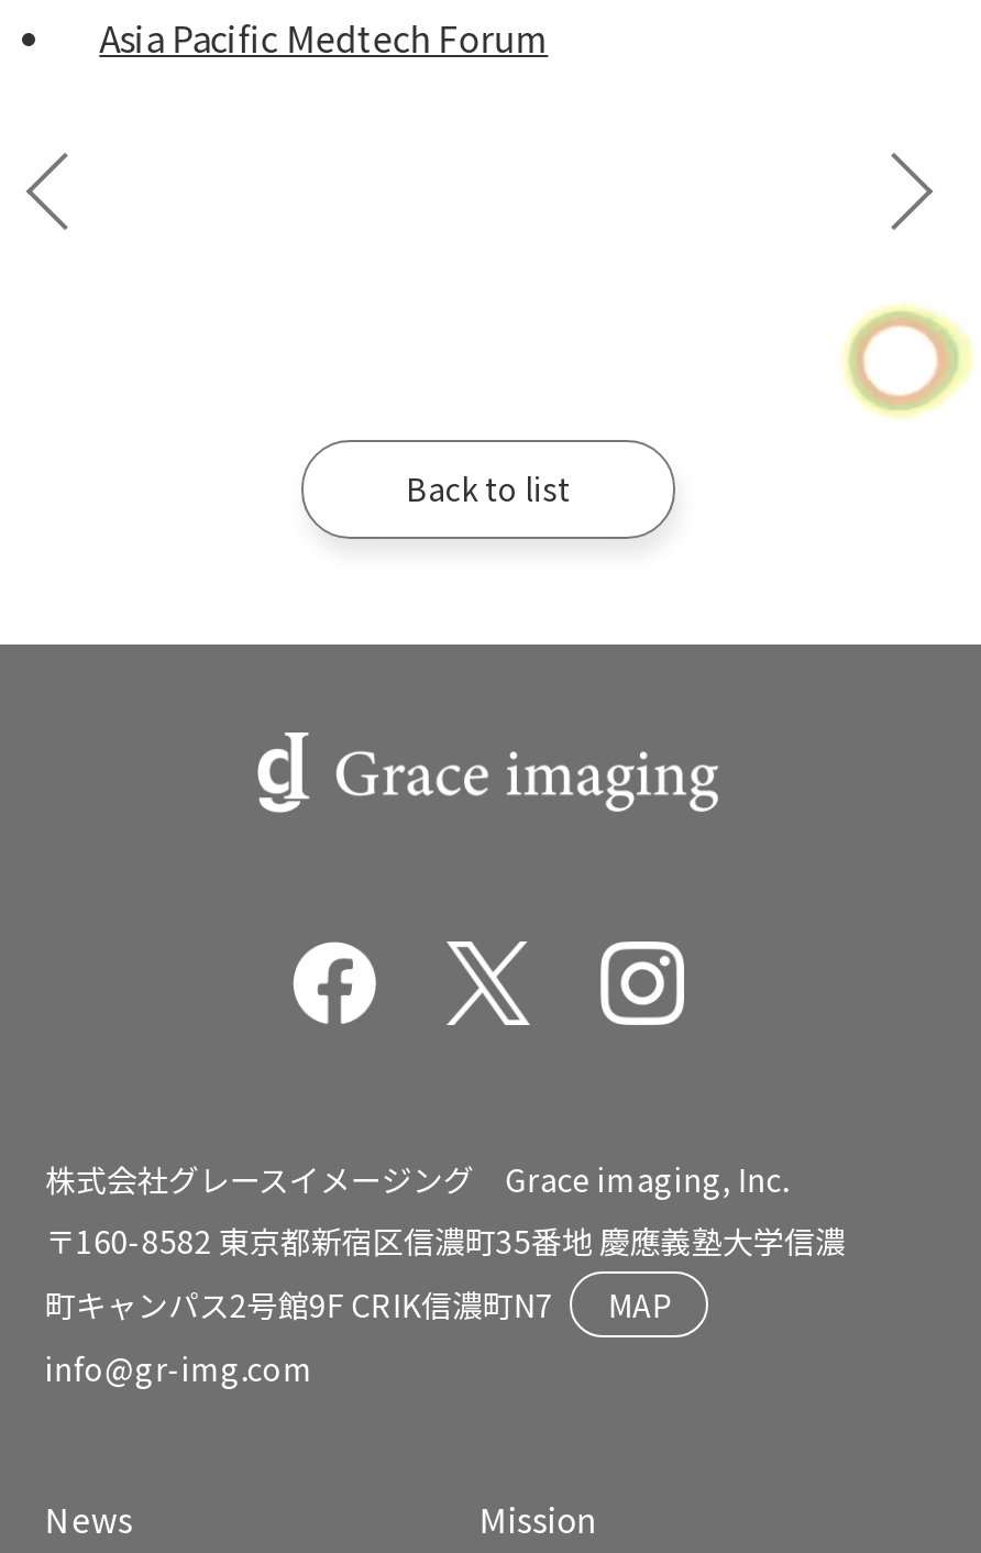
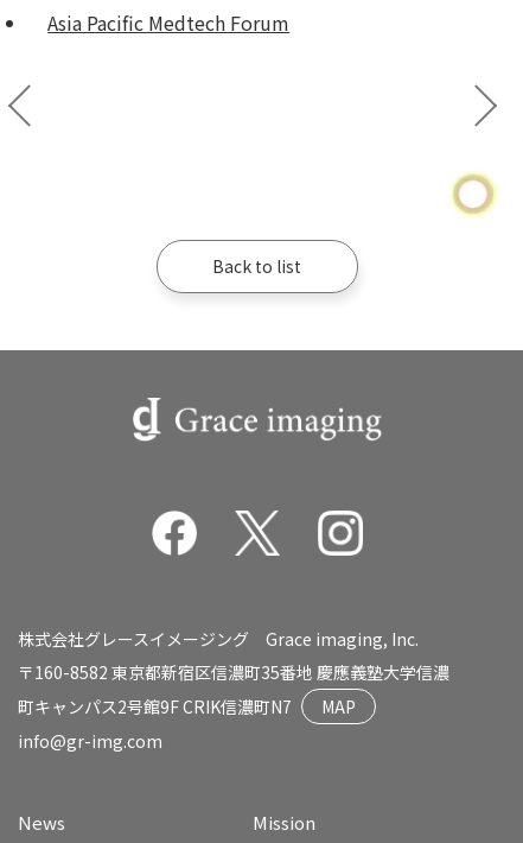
- [image]
+ [image]
